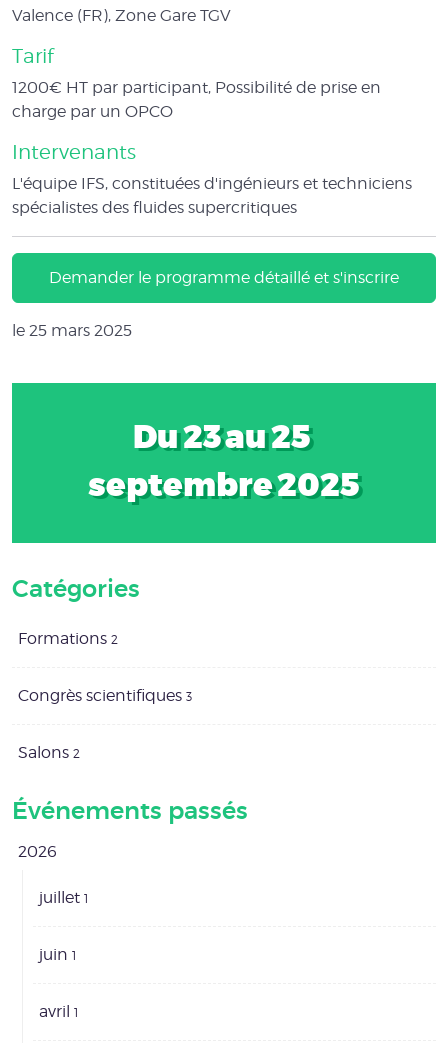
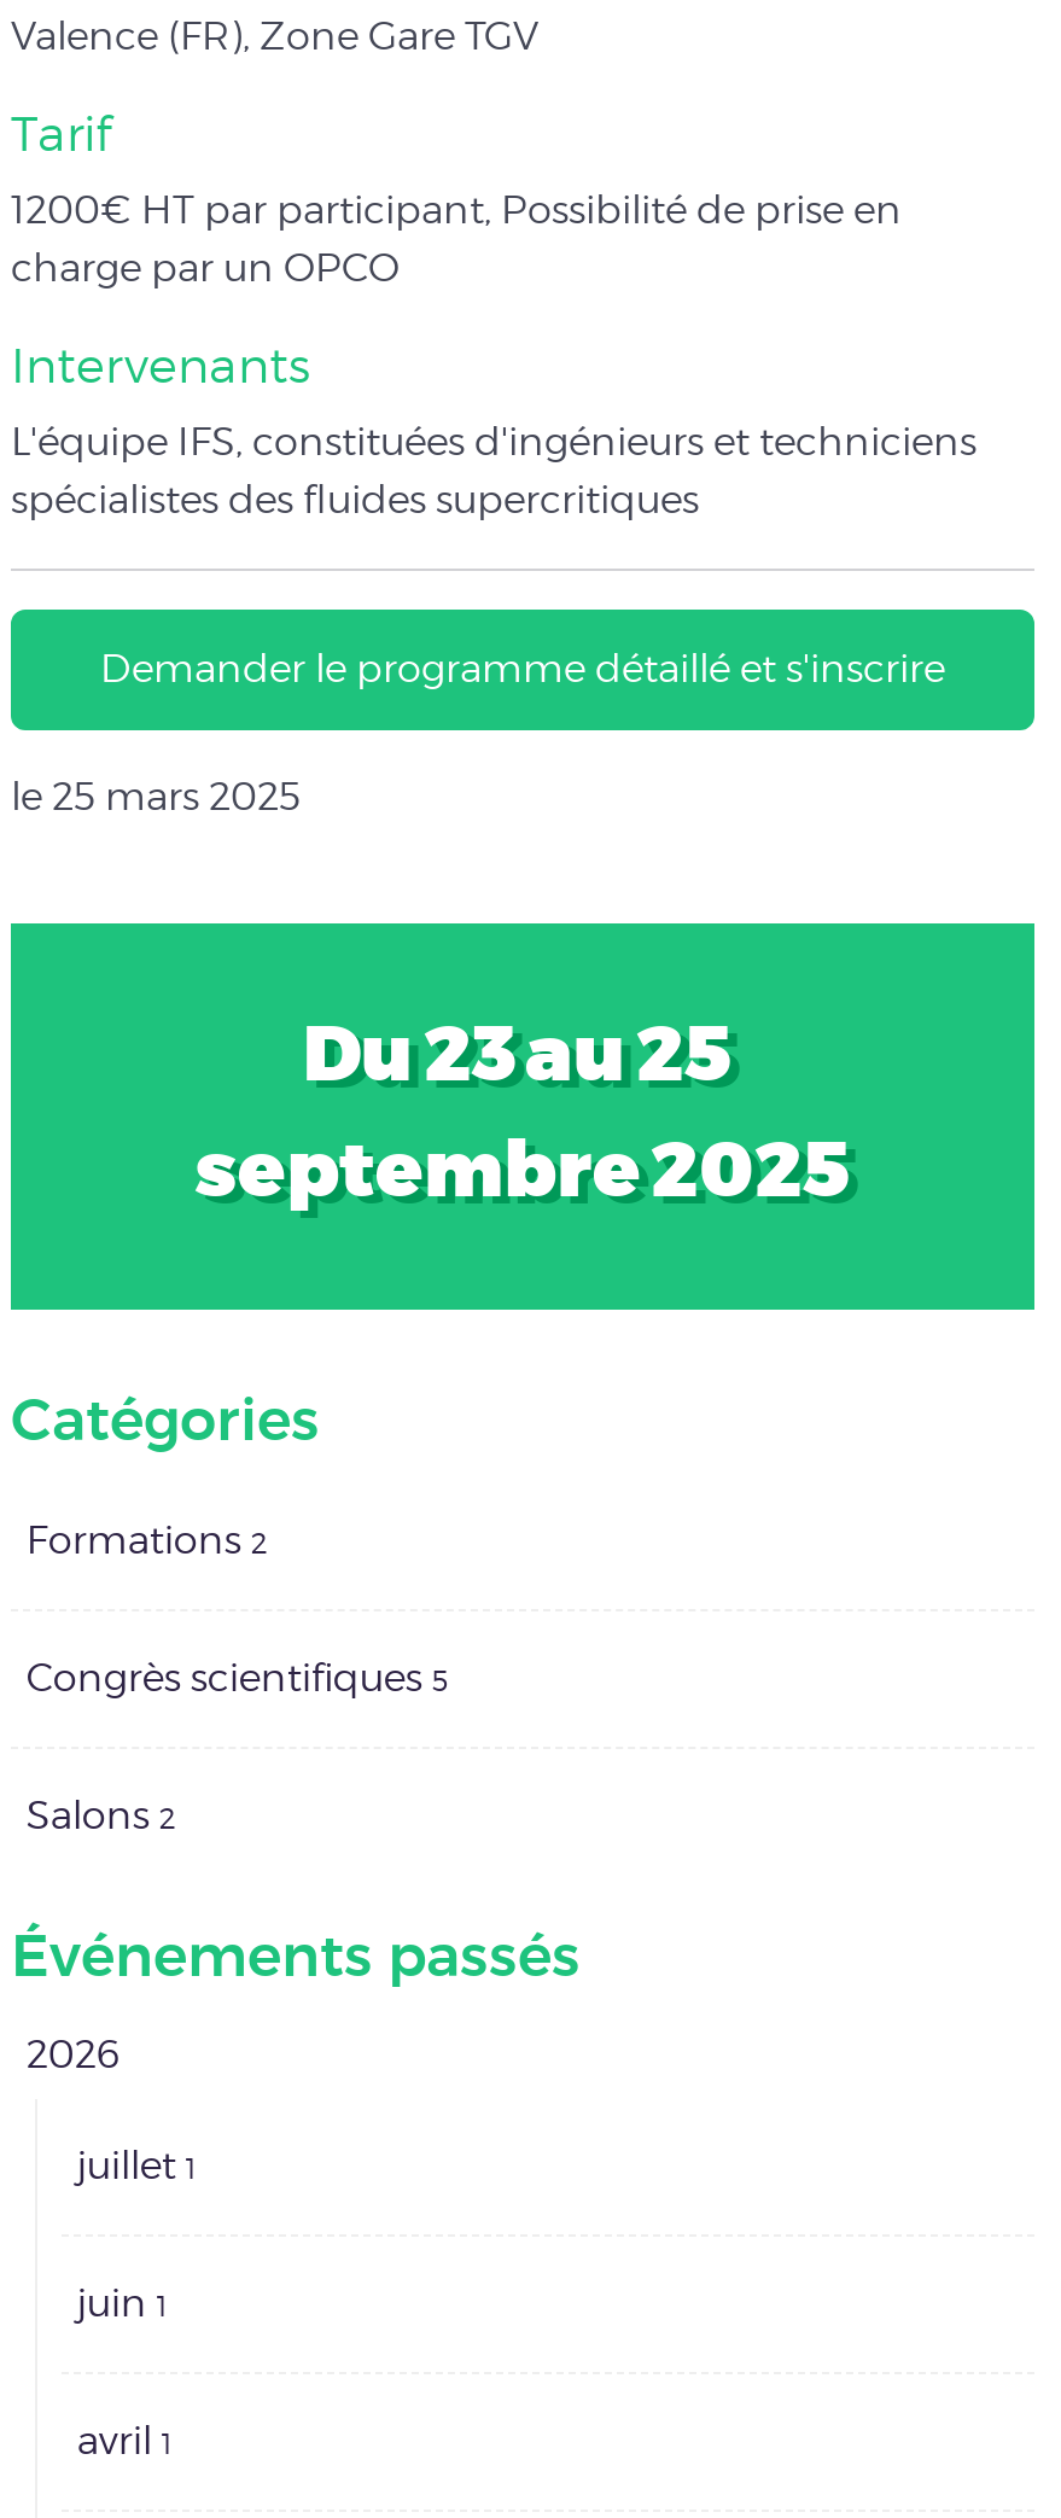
- Congrès scientifiques 3
+ Congrès scientifiques 5
